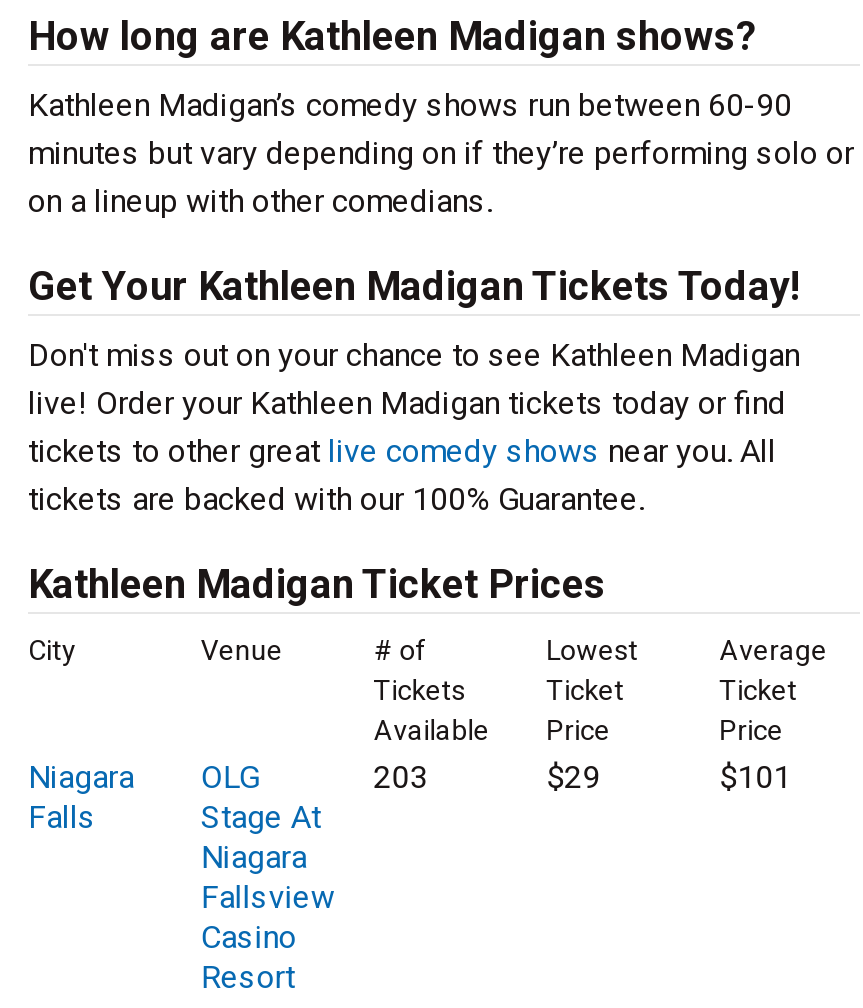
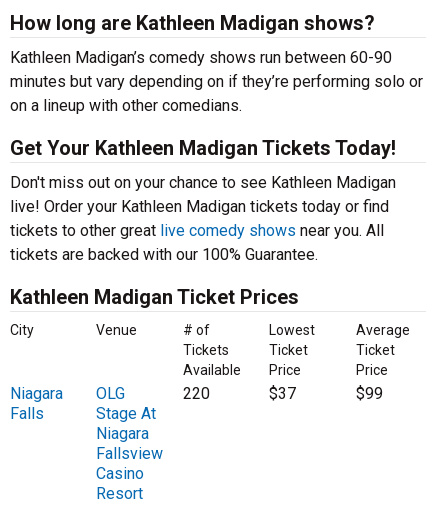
- 203
+ 220

- $29
+ $37

- $101
+ $99
